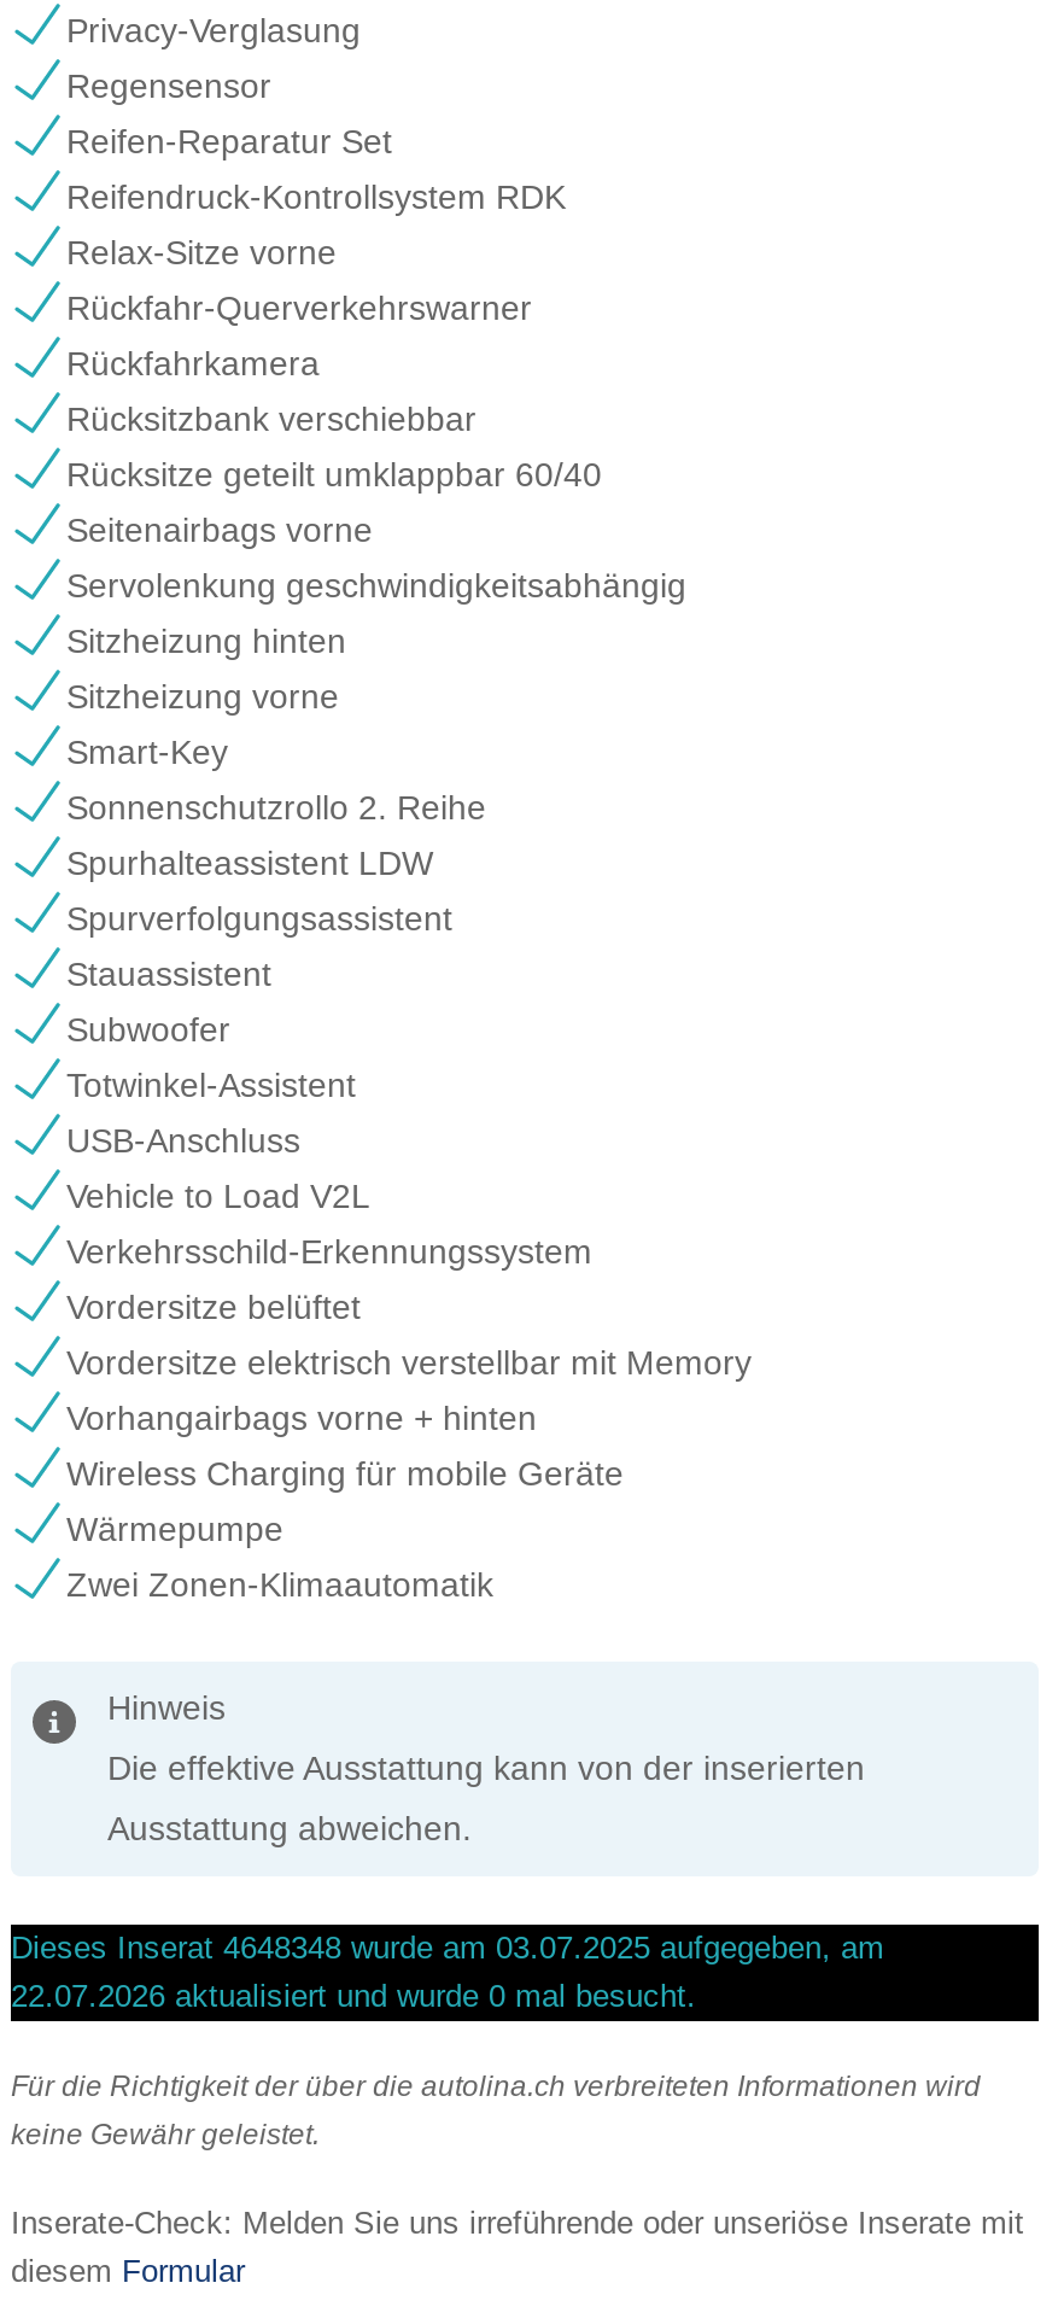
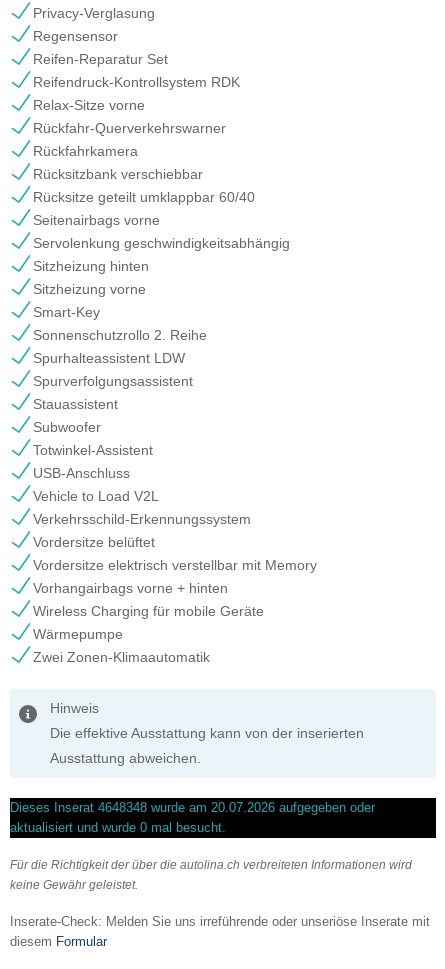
- Dieses Inserat 4648348 wurde am 03.07.2025 aufgegeben, am
- 22.07.2026 aktualisiert und wurde 0 mal besucht.
+ Dieses Inserat 4648348 wurde am 20.07.2026 aufgegeben oder
+ aktualisiert und wurde 0 mal besucht.
